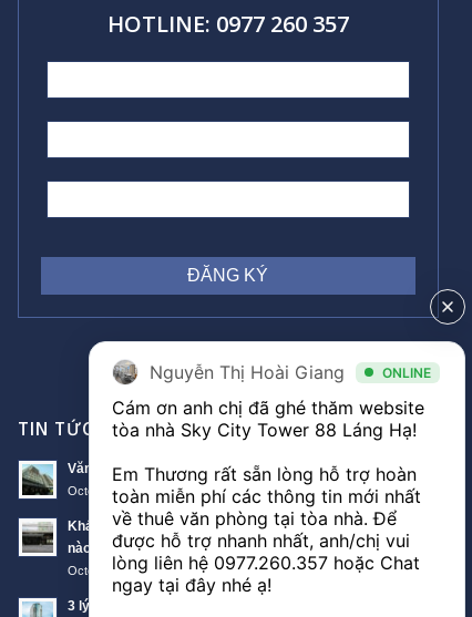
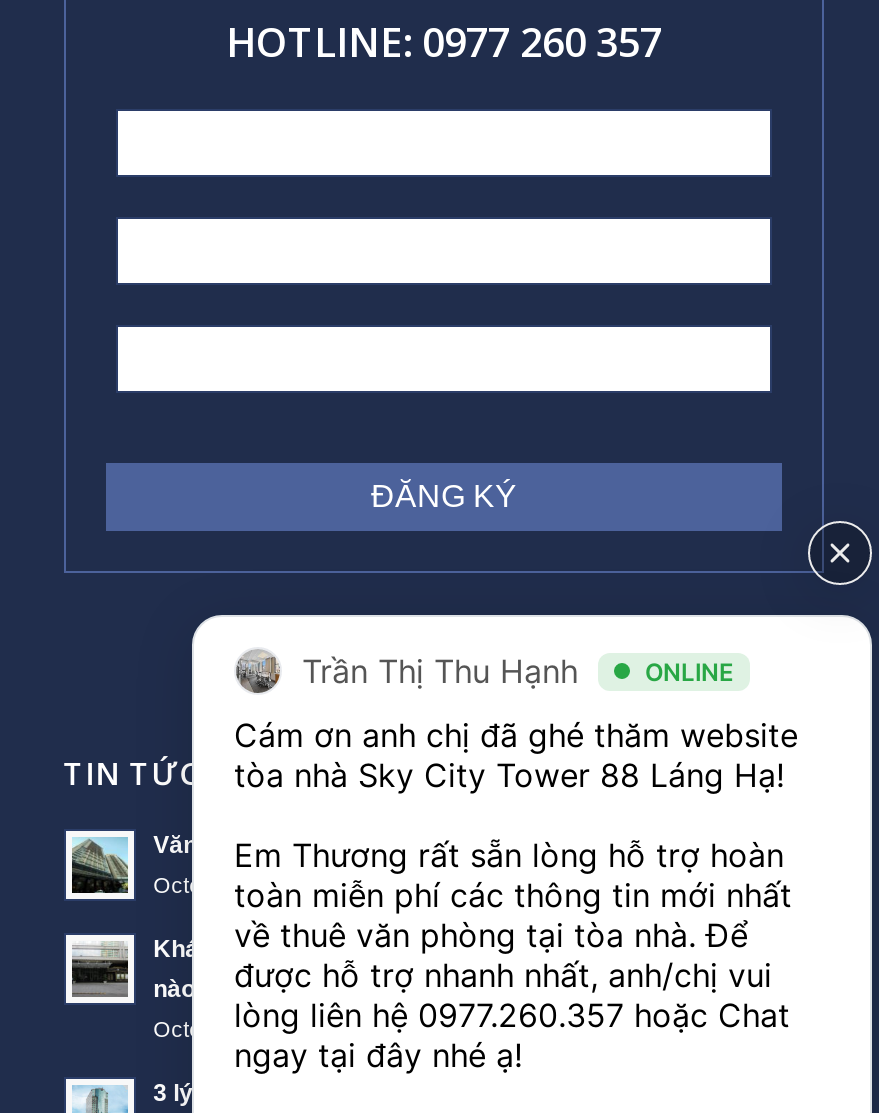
- Nguyễn Thị Hoài Giang
+ Trần Thị Thu Hạnh
